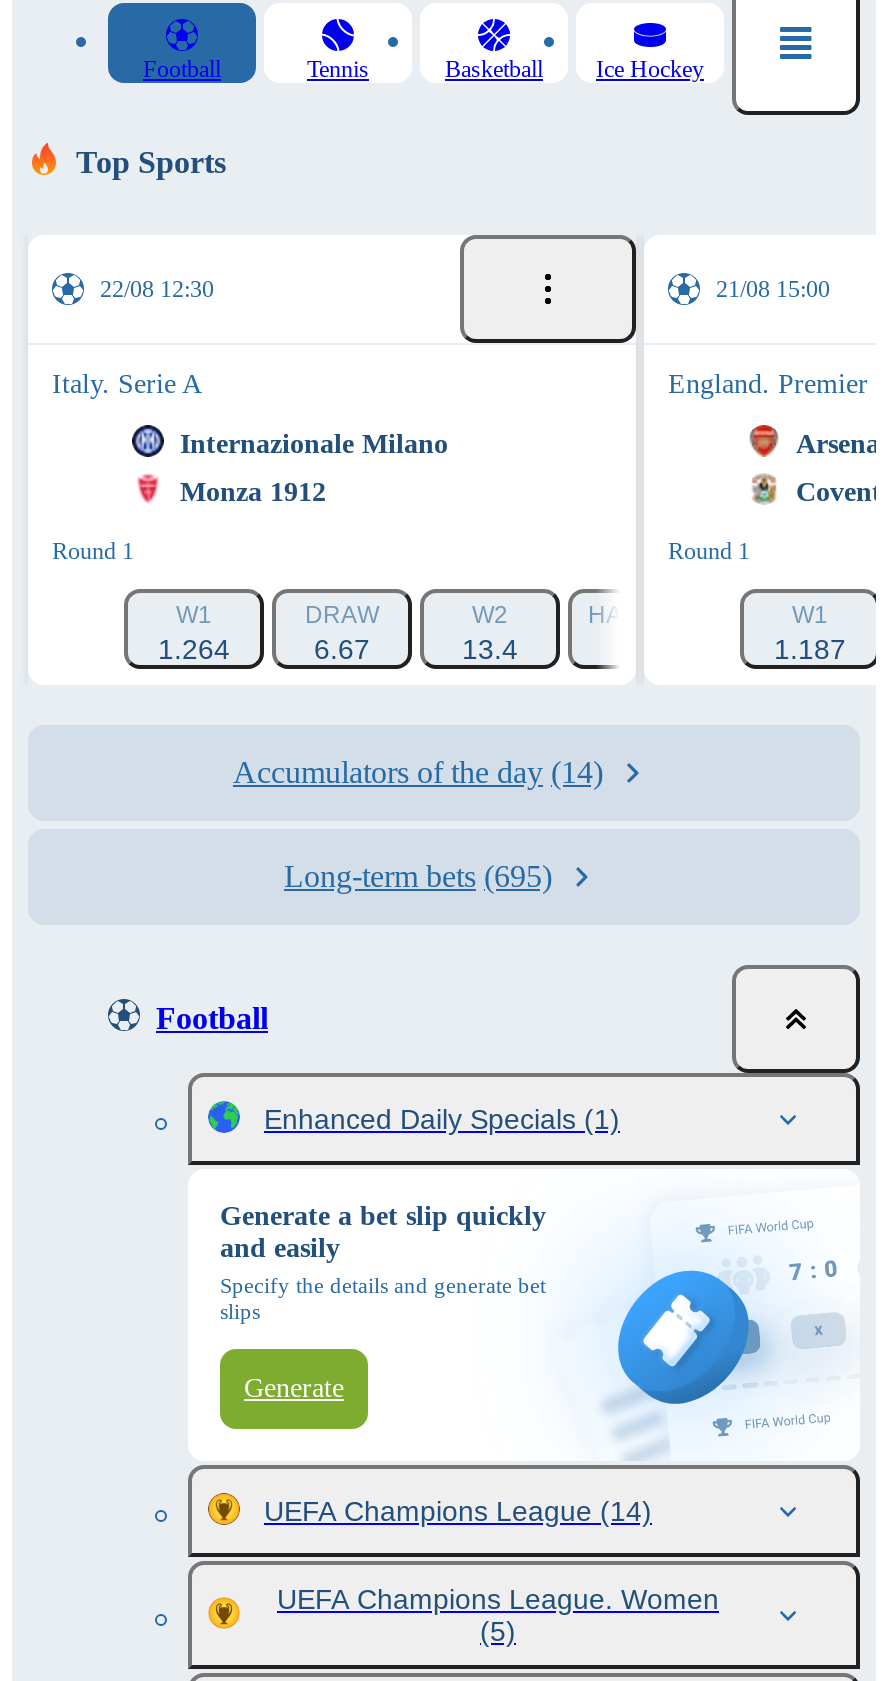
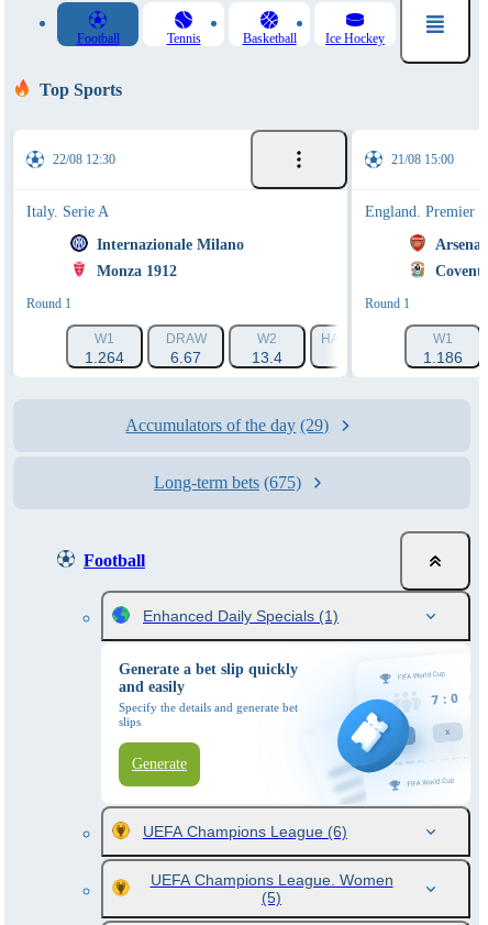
- 1.187
+ 1.186

- Accumulators of the day (14)
+ Accumulators of the day (29)

- Long-term bets (695)
+ Long-term bets (675)

- UEFA Champions League (14)
+ UEFA Champions League (6)
